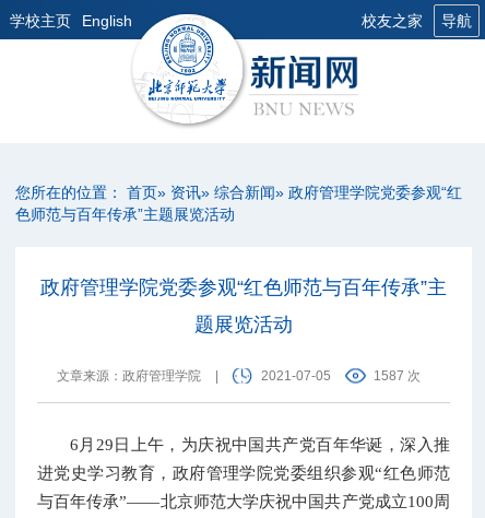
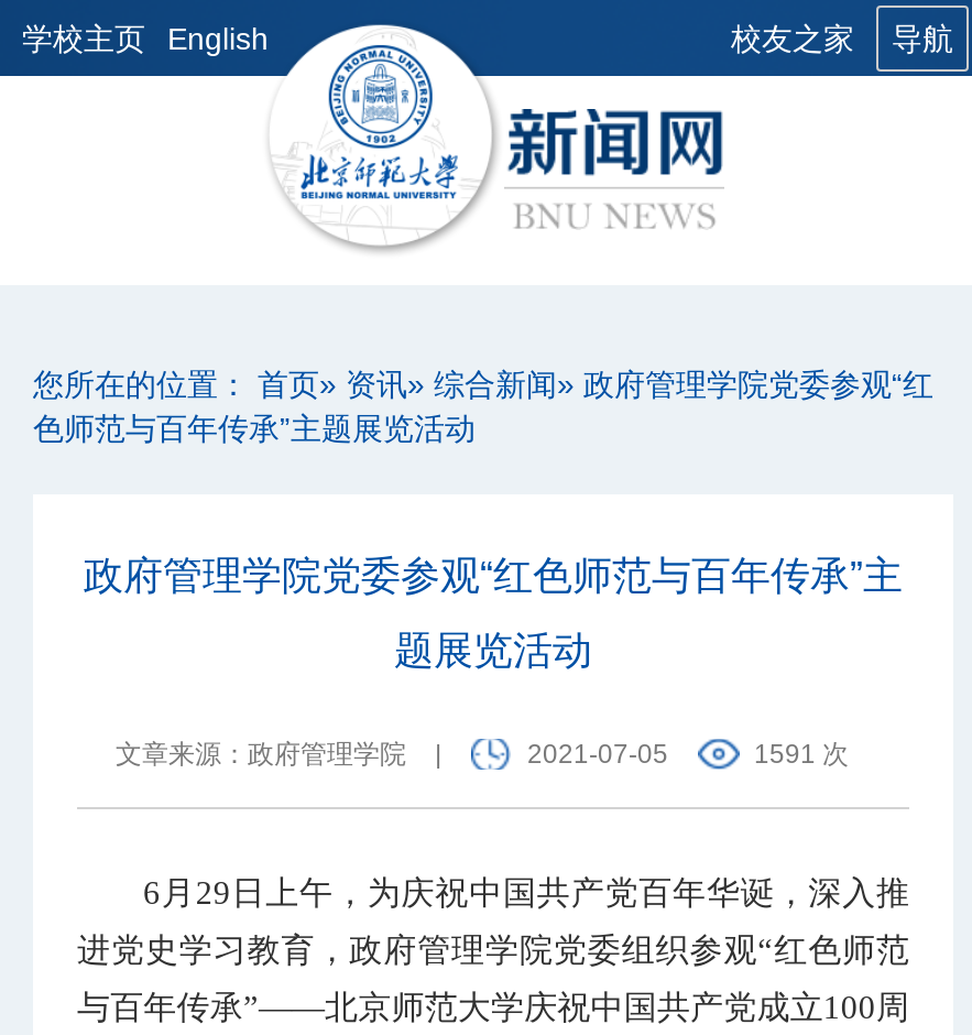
- 1587 次
+ 1591 次
